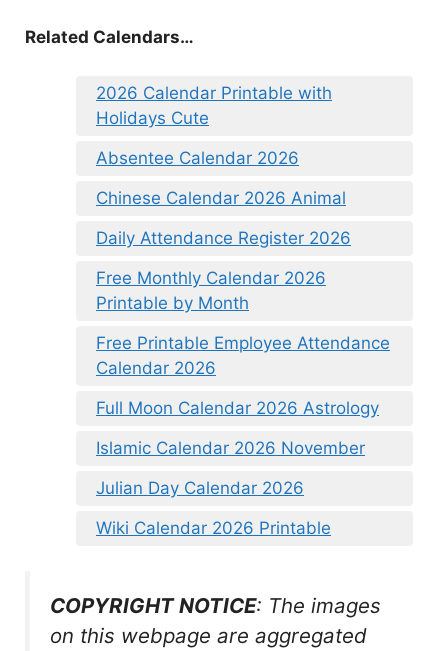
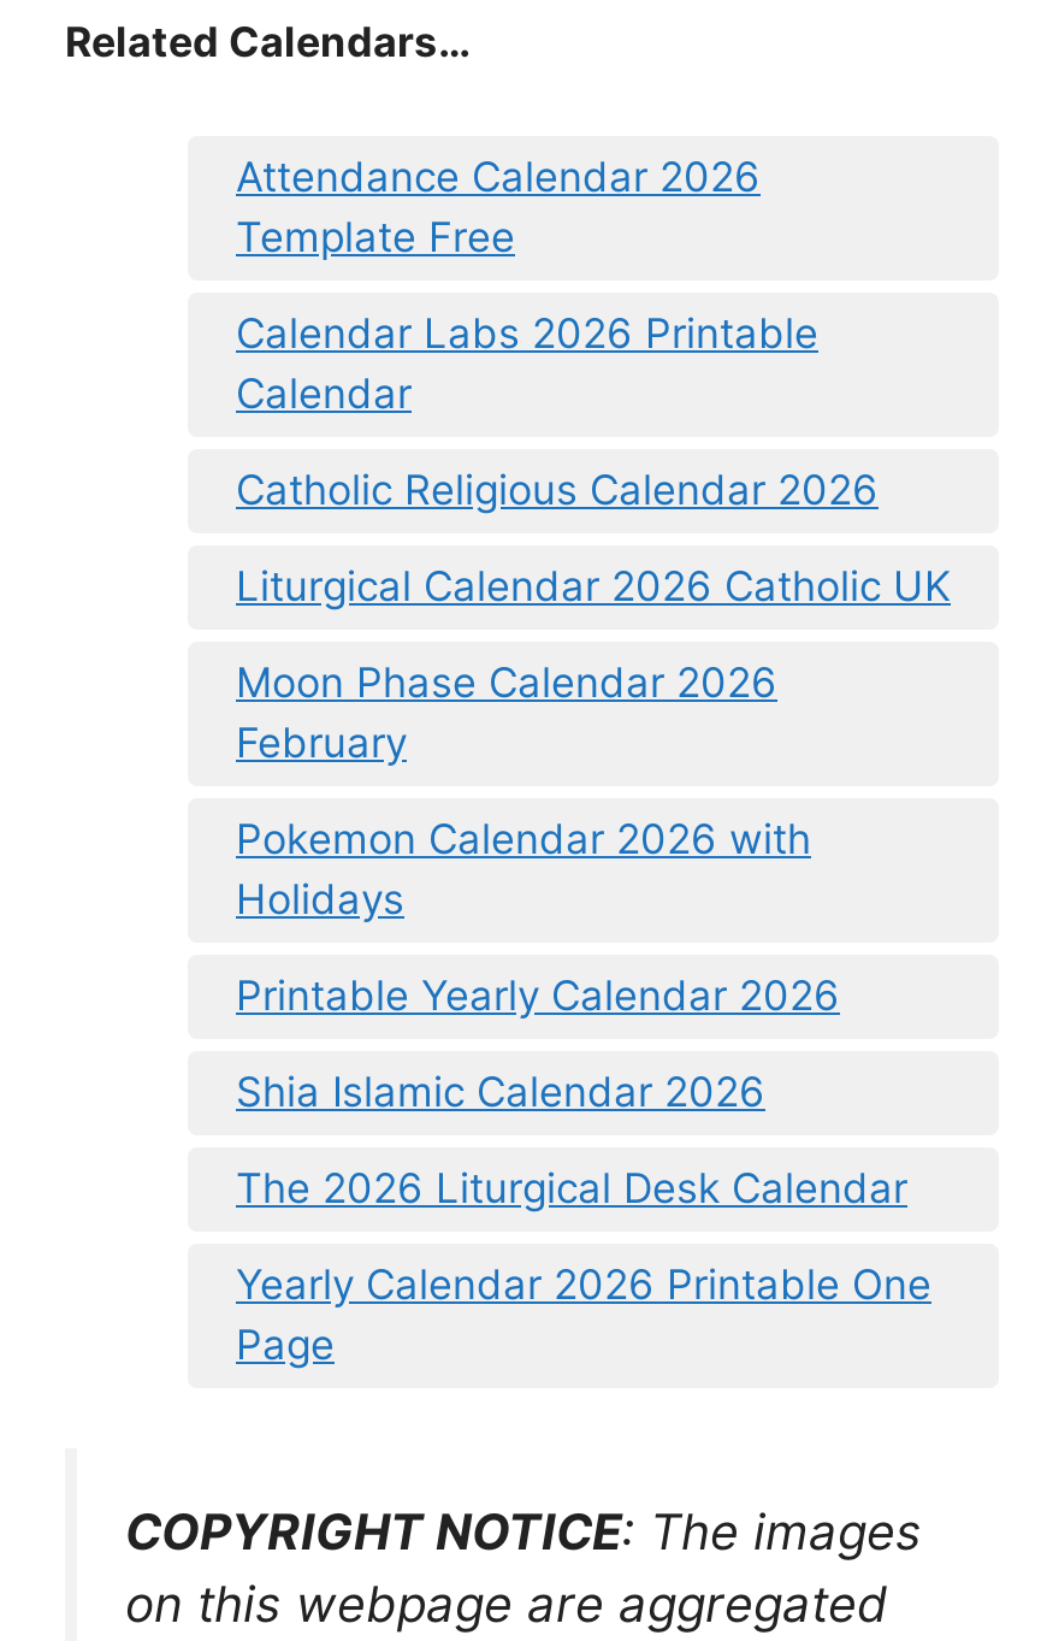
- 2026 Calendar Printable with
- Holidays Cute
+ Attendance Calendar 2026
+ Template Free

- Absentee Calendar 2026
+ Calendar Labs 2026 Printable
+ Calendar

- Chinese Calendar 2026 Animal
+ Catholic Religious Calendar 2026

- Daily Attendance Register 2026
+ Liturgical Calendar 2026 Catholic UK

- Free Monthly Calendar 2026
- Printable by Month
+ Moon Phase Calendar 2026
+ February

- Free Printable Employee Attendance
- Calendar 2026
+ Pokemon Calendar 2026 with
+ Holidays

- Full Moon Calendar 2026 Astrology
+ Printable Yearly Calendar 2026

- Islamic Calendar 2026 November
+ Shia Islamic Calendar 2026

- Julian Day Calendar 2026
+ The 2026 Liturgical Desk Calendar

- Wiki Calendar 2026 Printable
+ Yearly Calendar 2026 Printable One
+ Page
